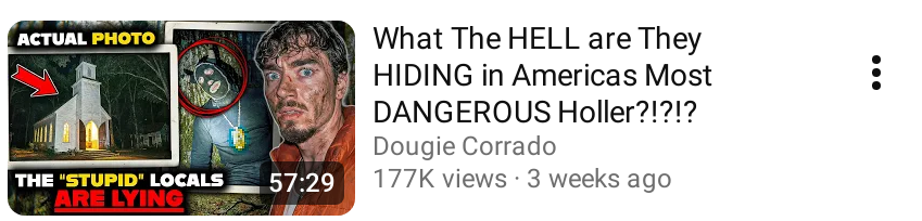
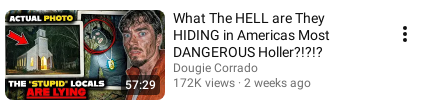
- 177K views
+ 172K views

- 3 weeks ago
+ 2 weeks ago
